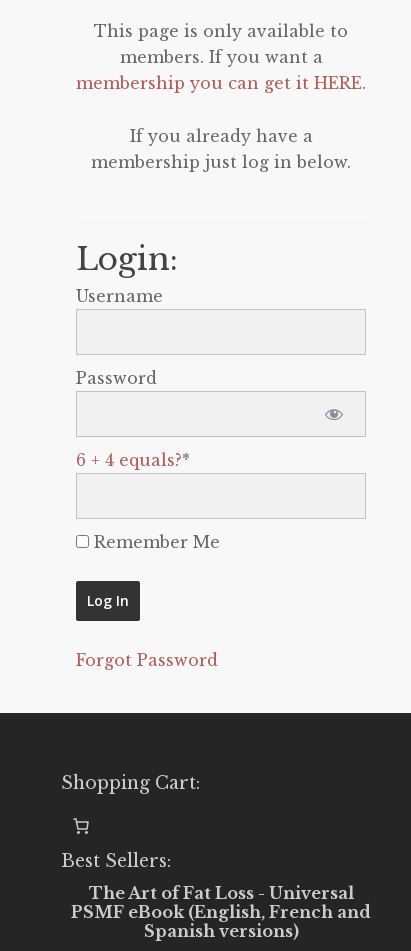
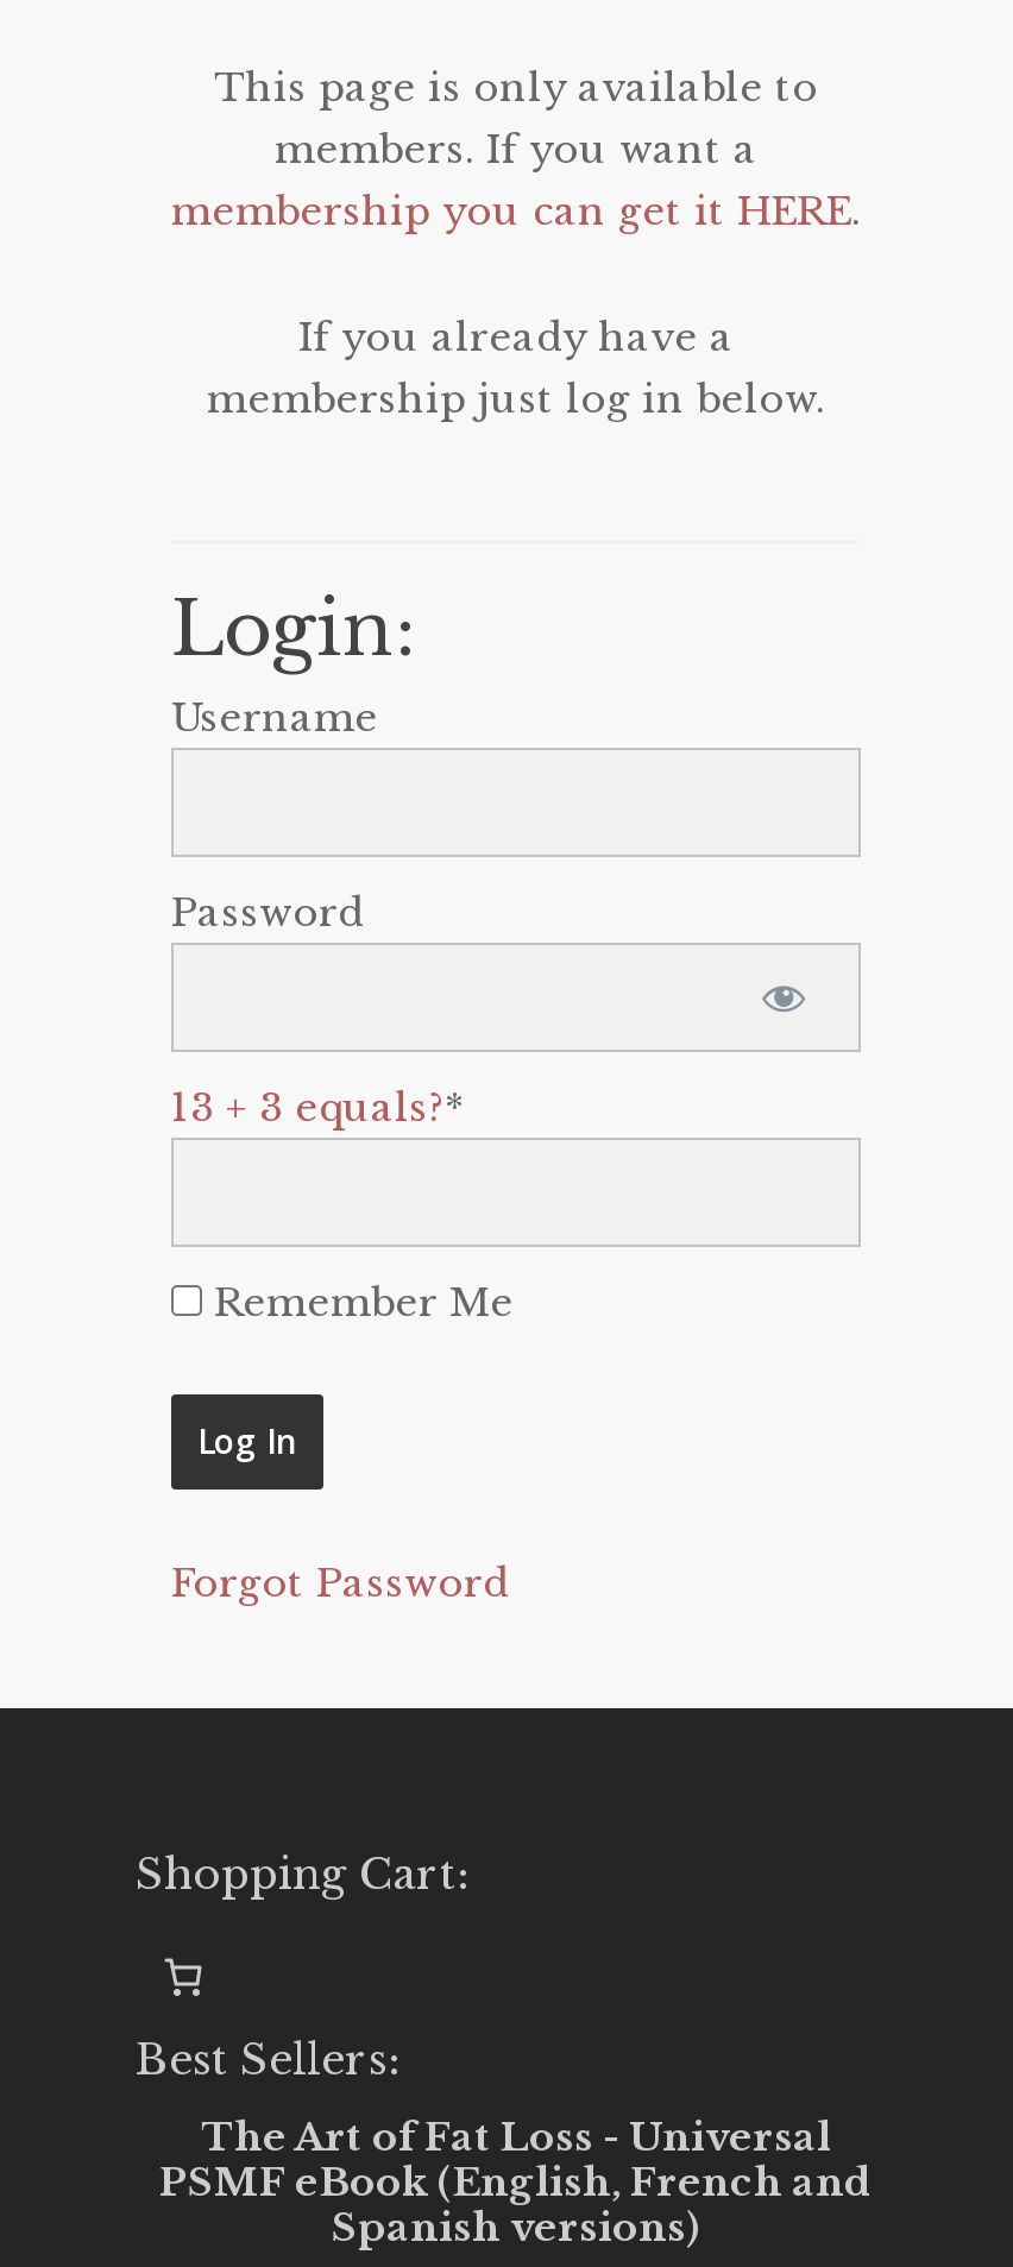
- 6 + 4 equals?*
+ 13 + 3 equals?*
